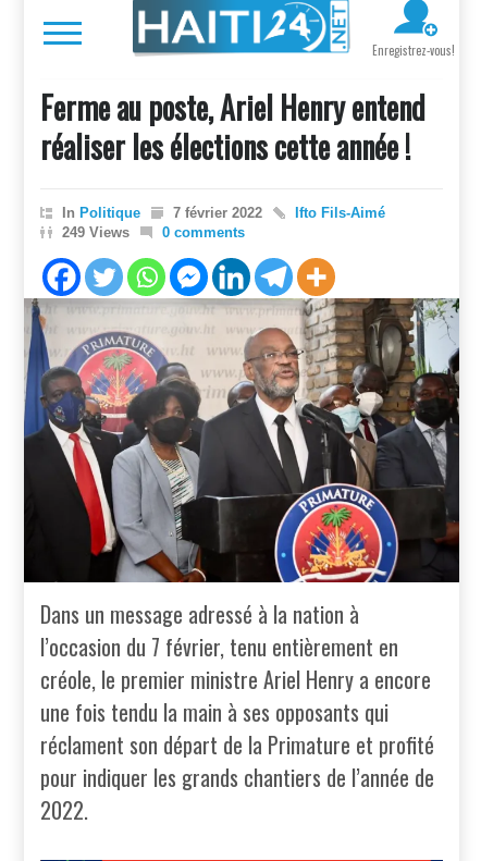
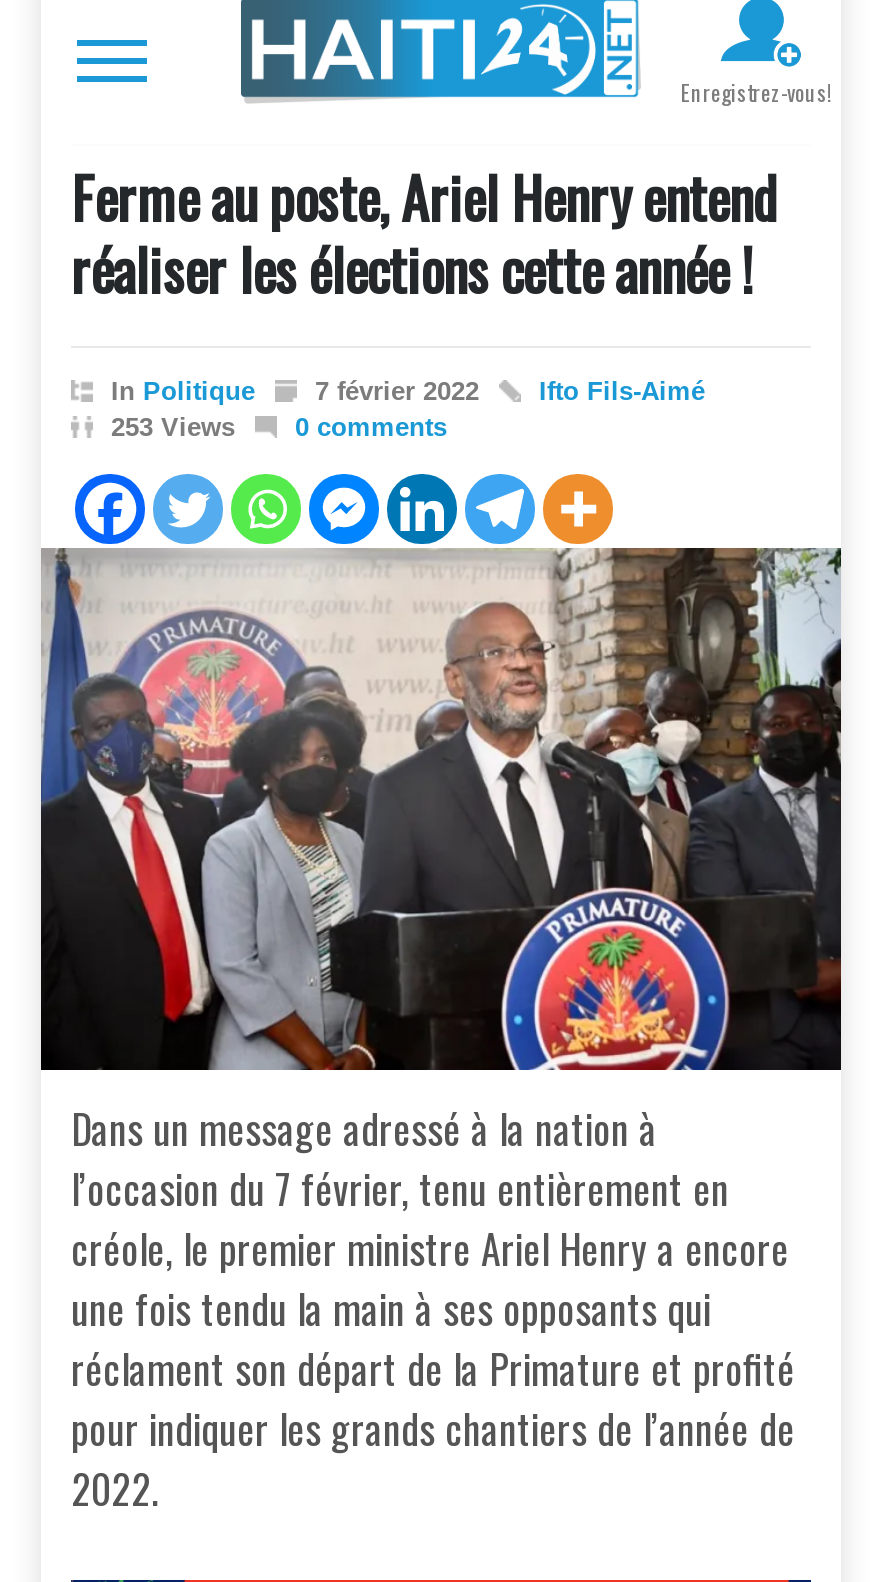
- 249 Views 0 comments
+ 253 Views 0 comments
